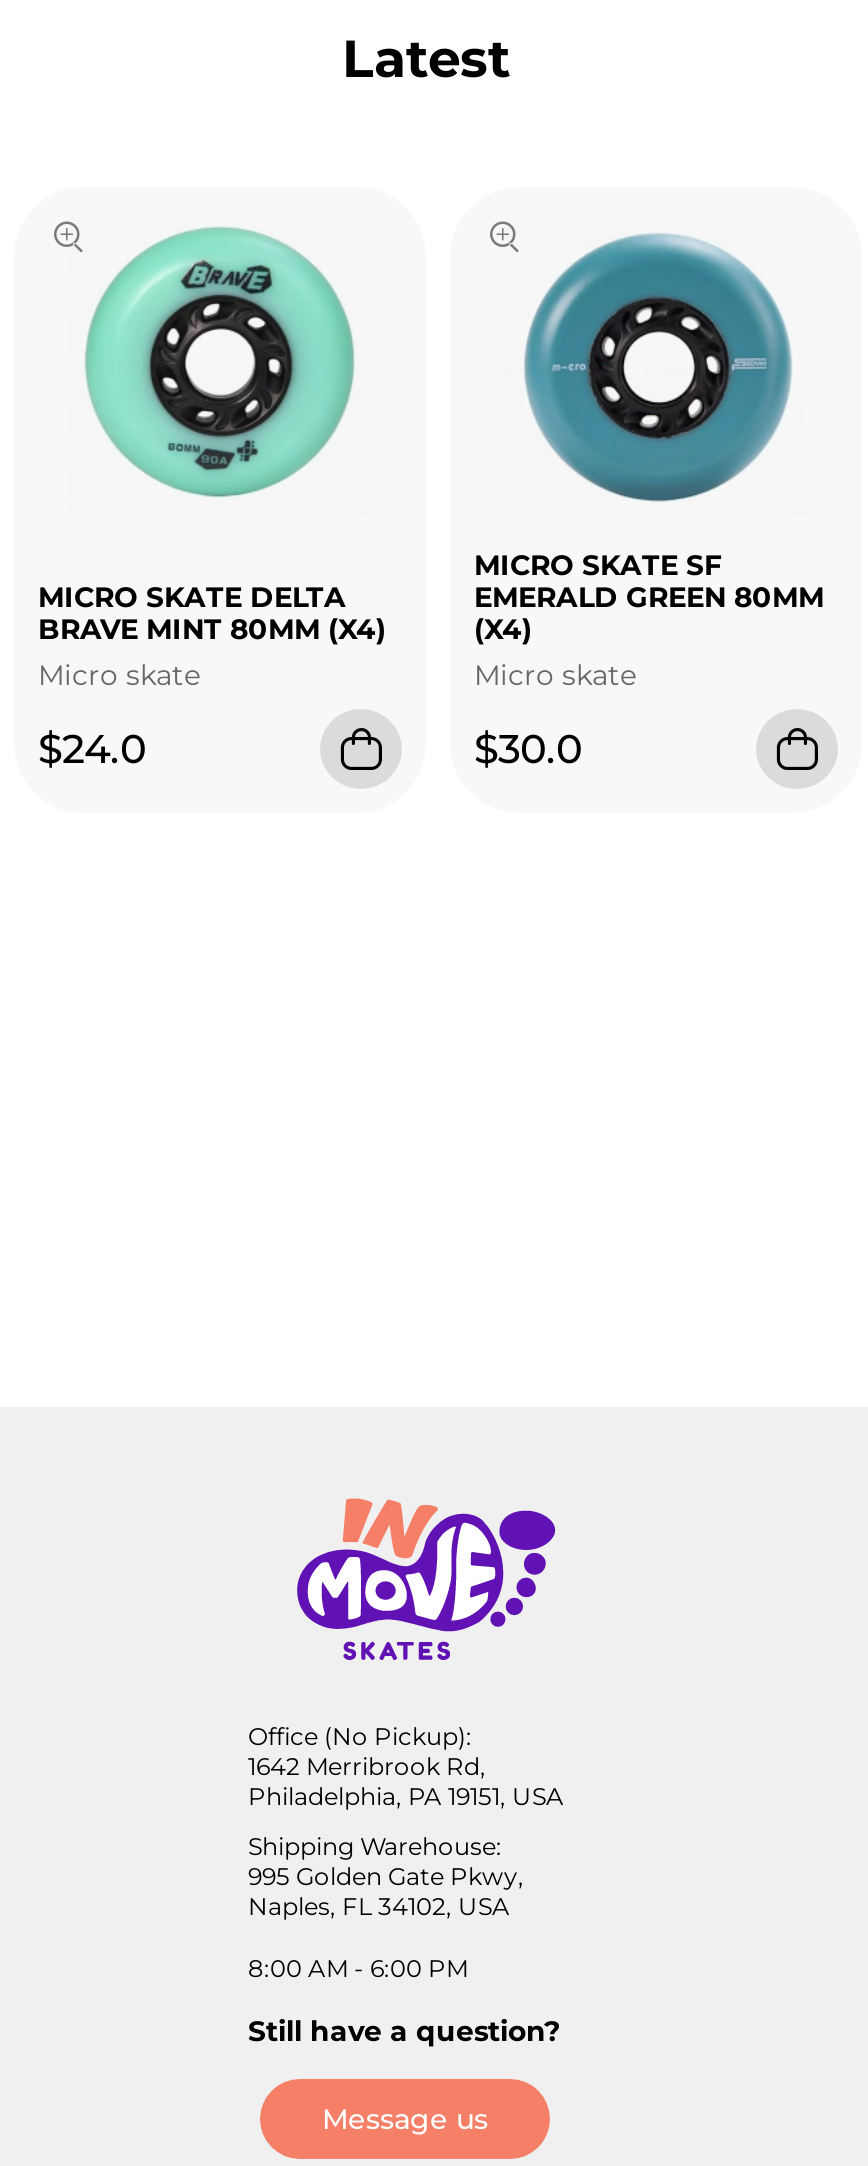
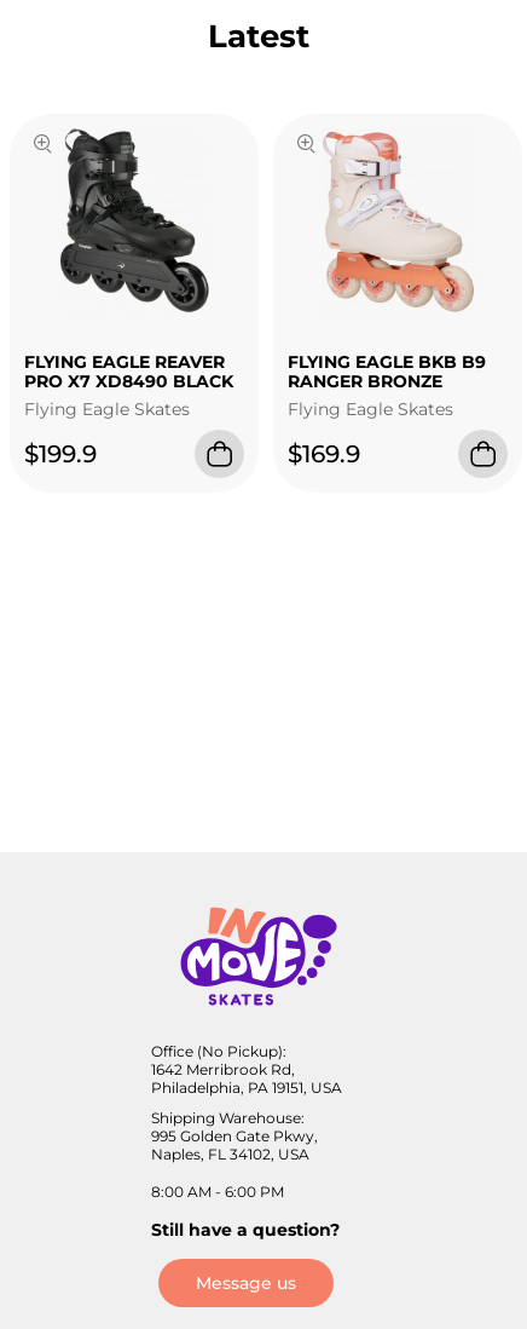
- [image]
- MICRO SKATE DELTA
- BRAVE MINT 80MM (X4)
- Micro skate
+ [image]
+ FLYING EAGLE REAVER
+ PRO X7 XD8490 BLACK
+ Flying Eagle Skates

- [image]
- MICRO SKATE SF
- EMERALD GREEN 80MM
- (X4)
- Micro skate
+ [image]
+ FLYING EAGLE BKB B9
+ RANGER BRONZE
+ Flying Eagle Skates

- $24.0
+ $199.9

- $30.0
+ $169.9
